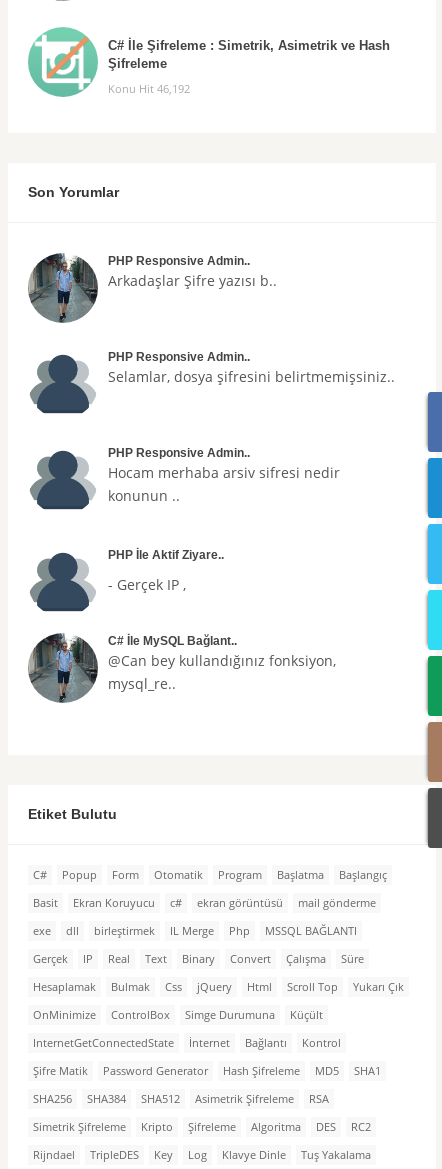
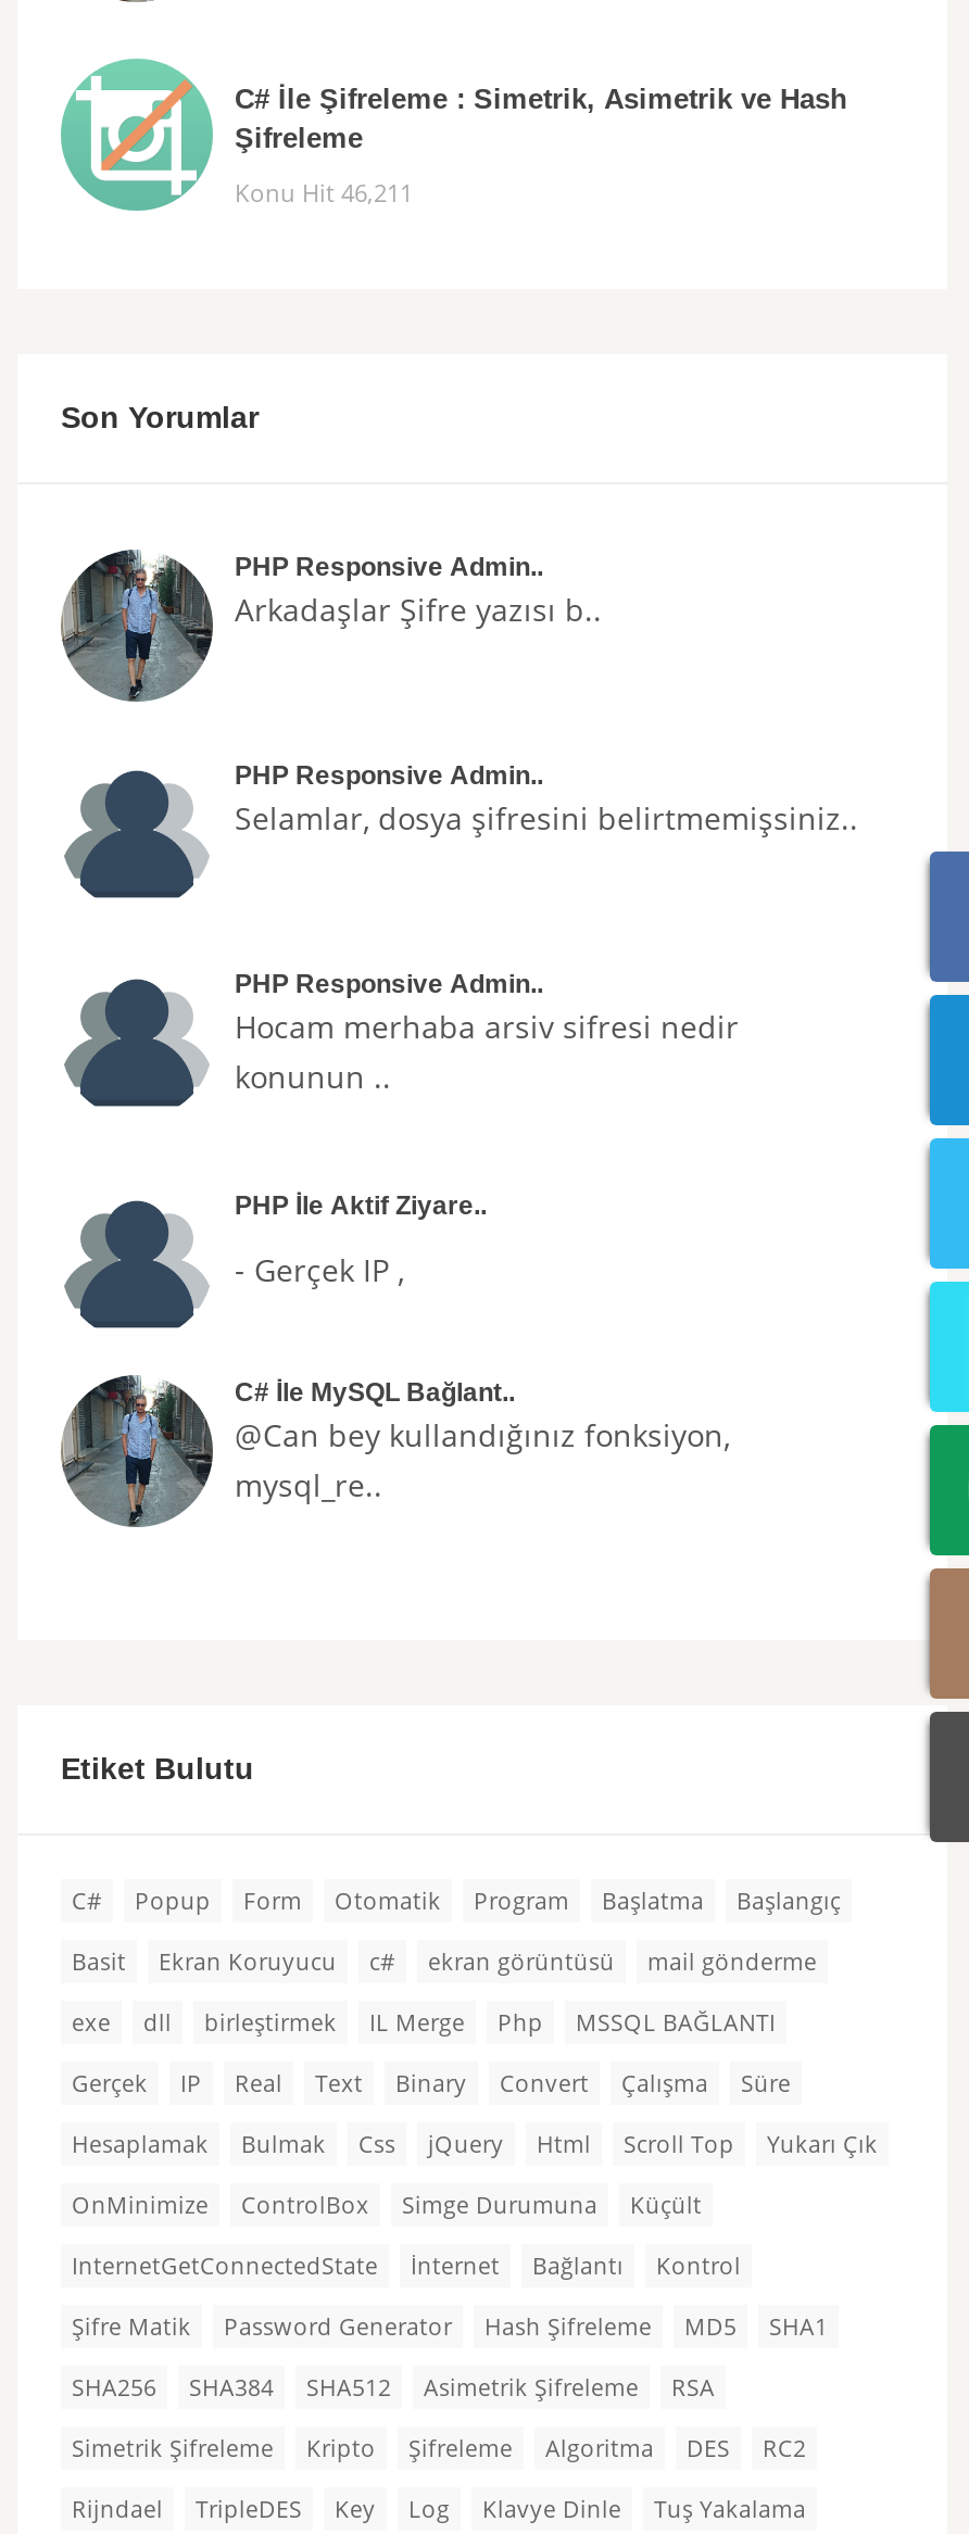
- Konu Hit 46,192
+ Konu Hit 46,211
